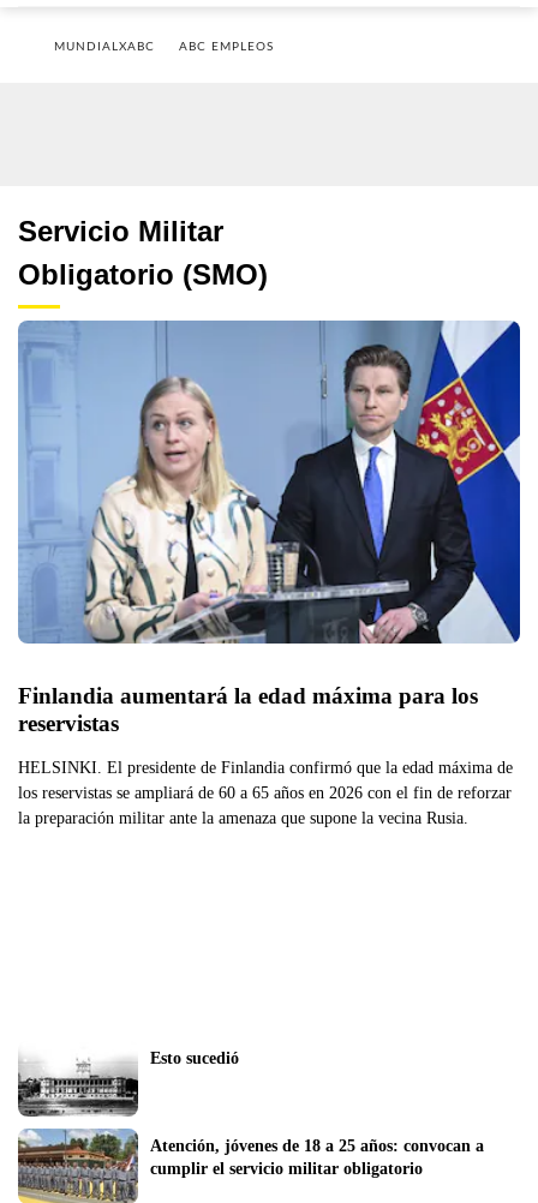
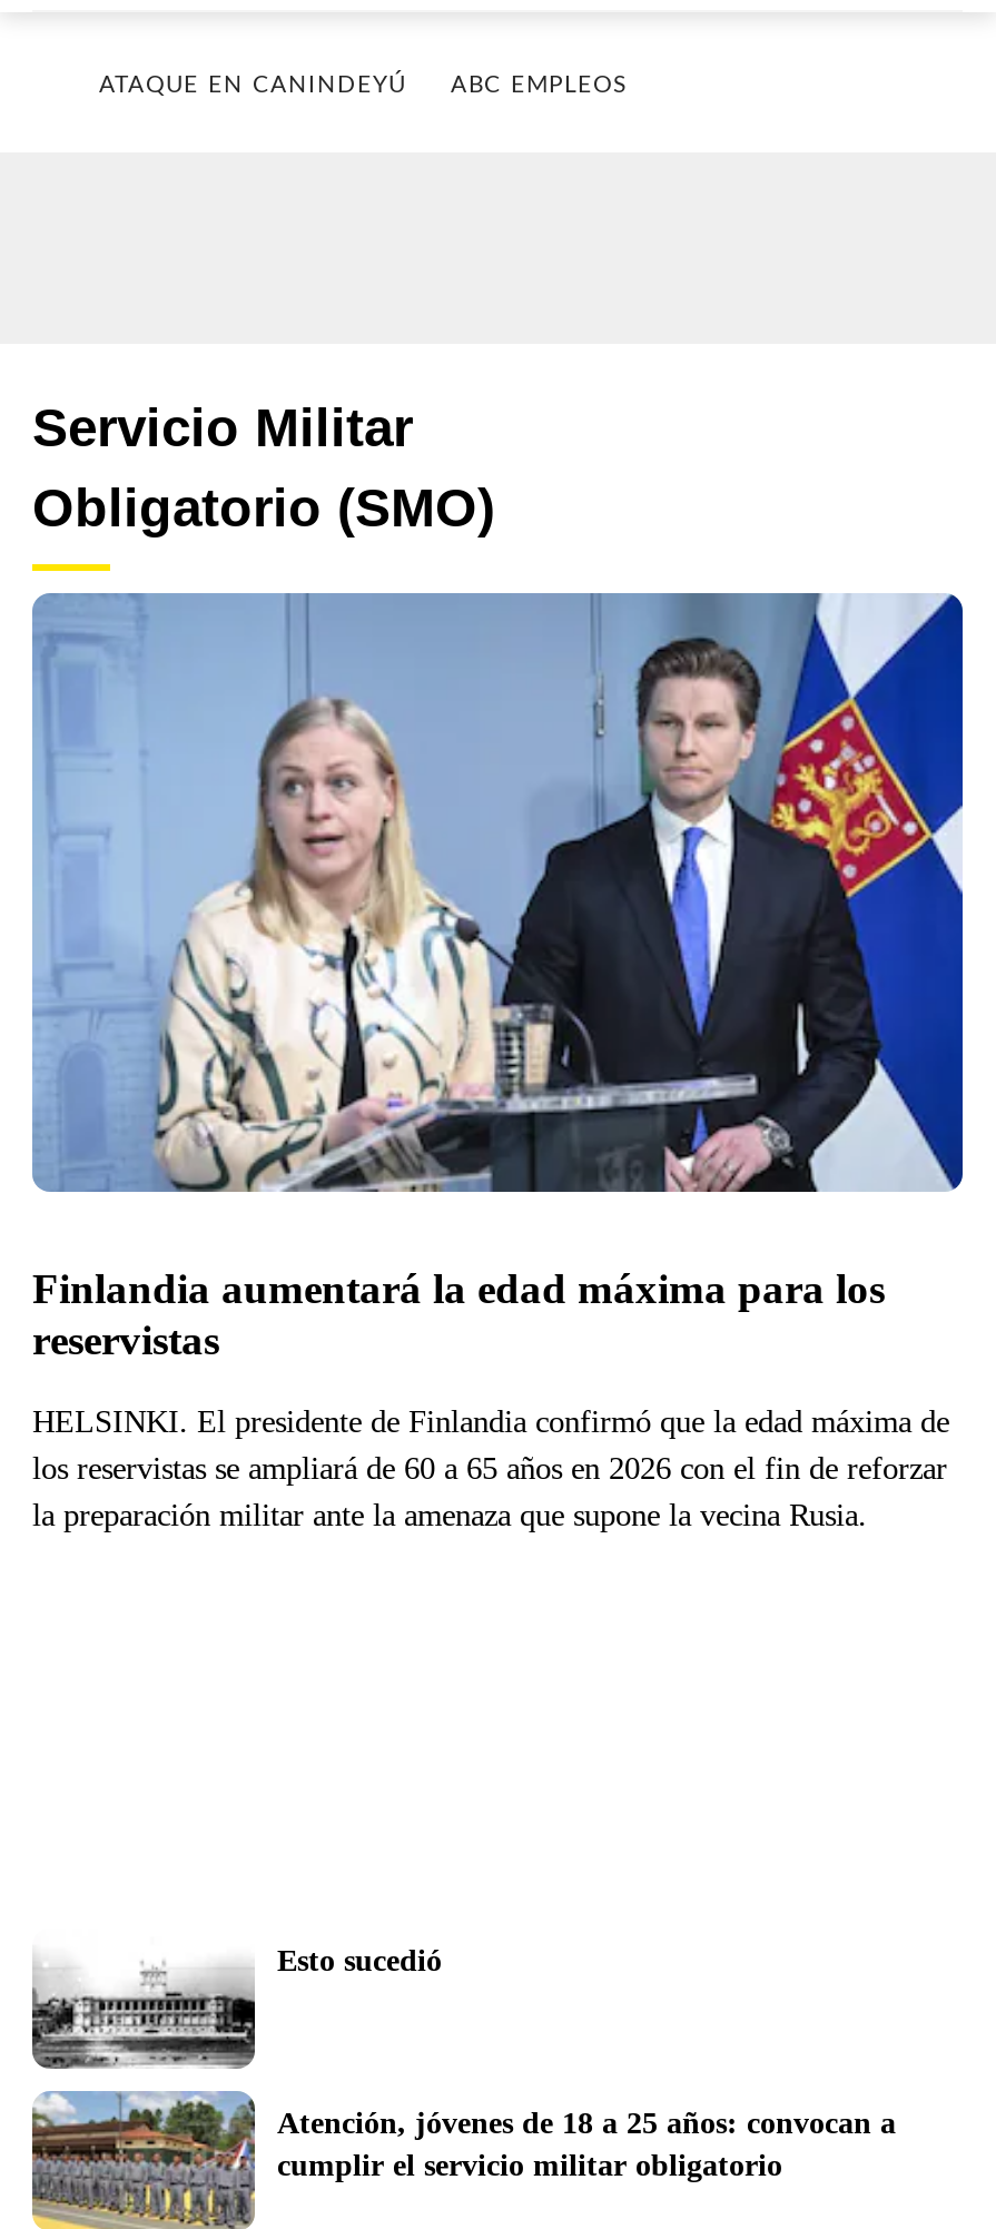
- MUNDIALXABC
+ ATAQUE EN CANINDEYÚ
